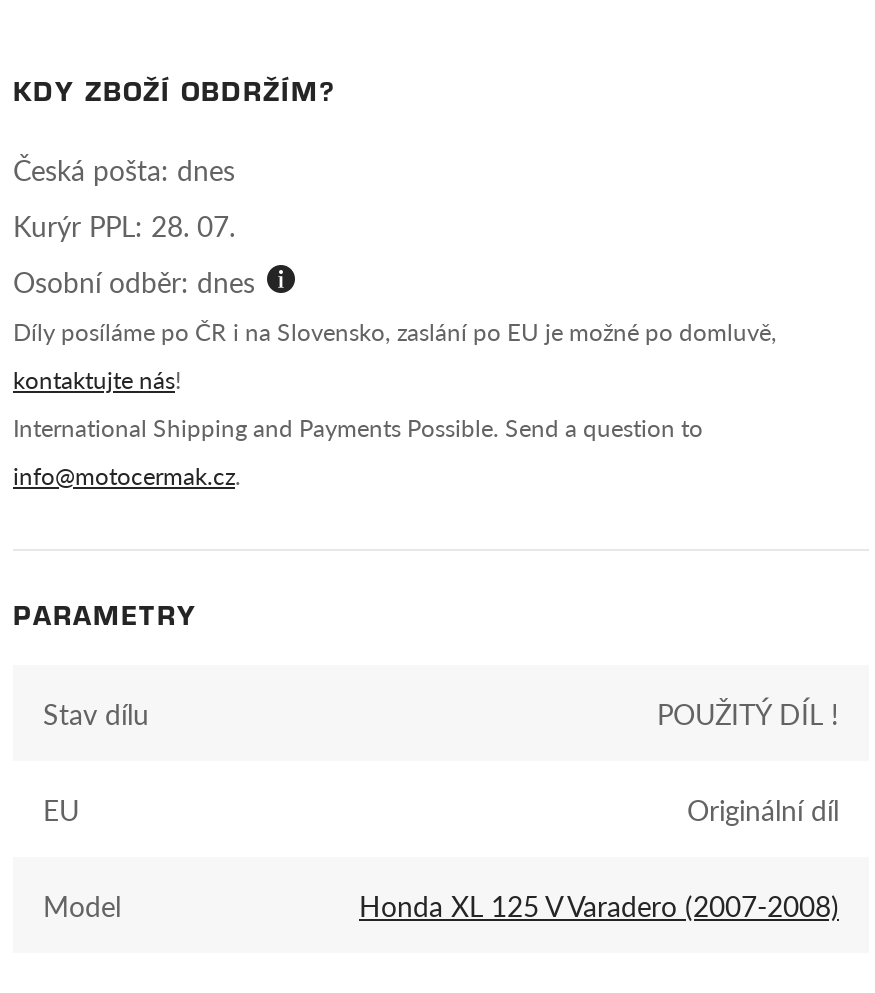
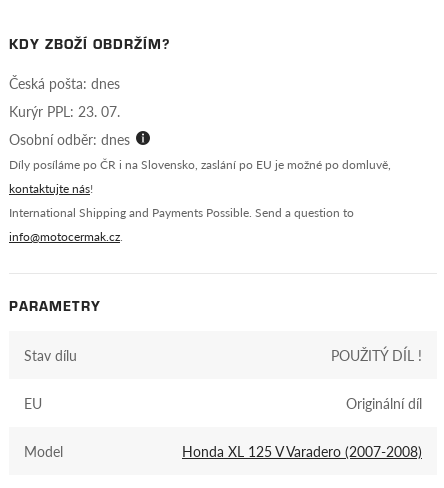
- Kurýr PPL: 28. 07.
+ Kurýr PPL: 23. 07.
